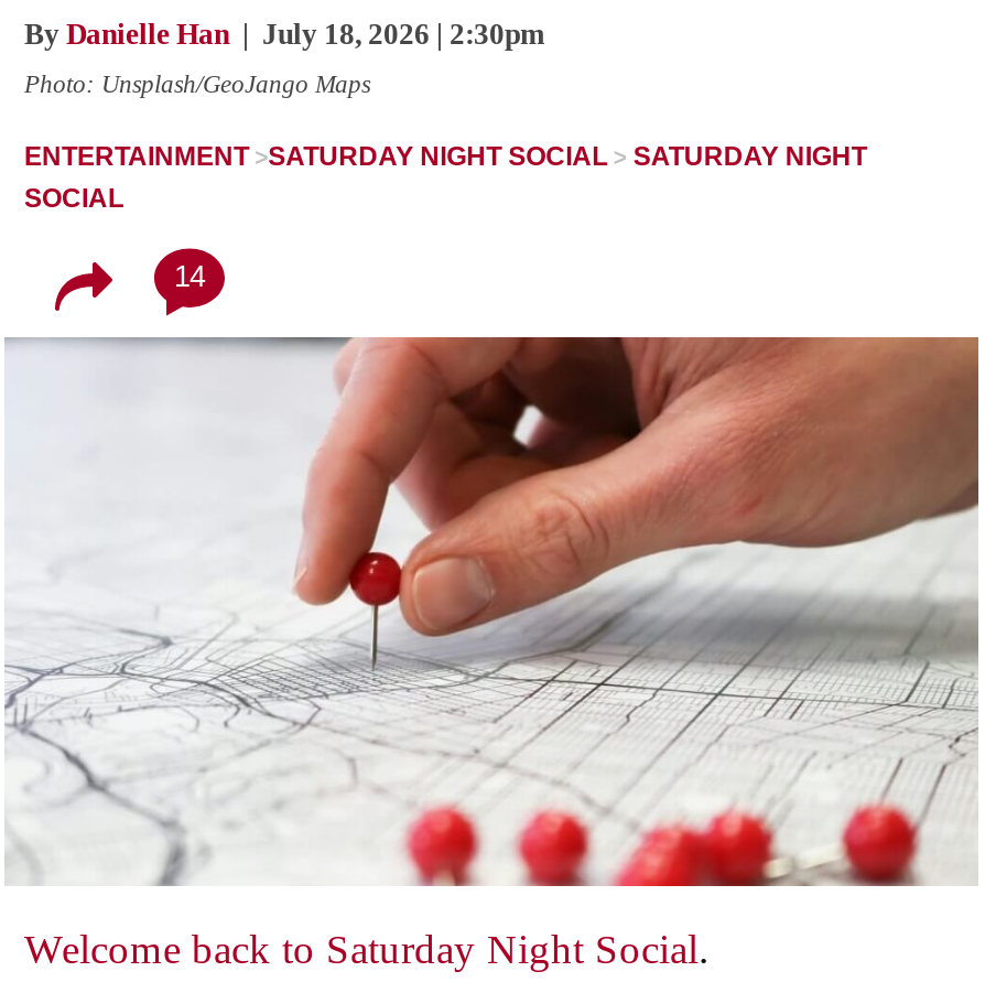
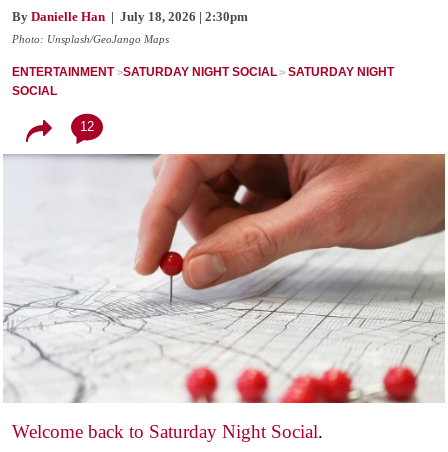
- 14
+ 12
